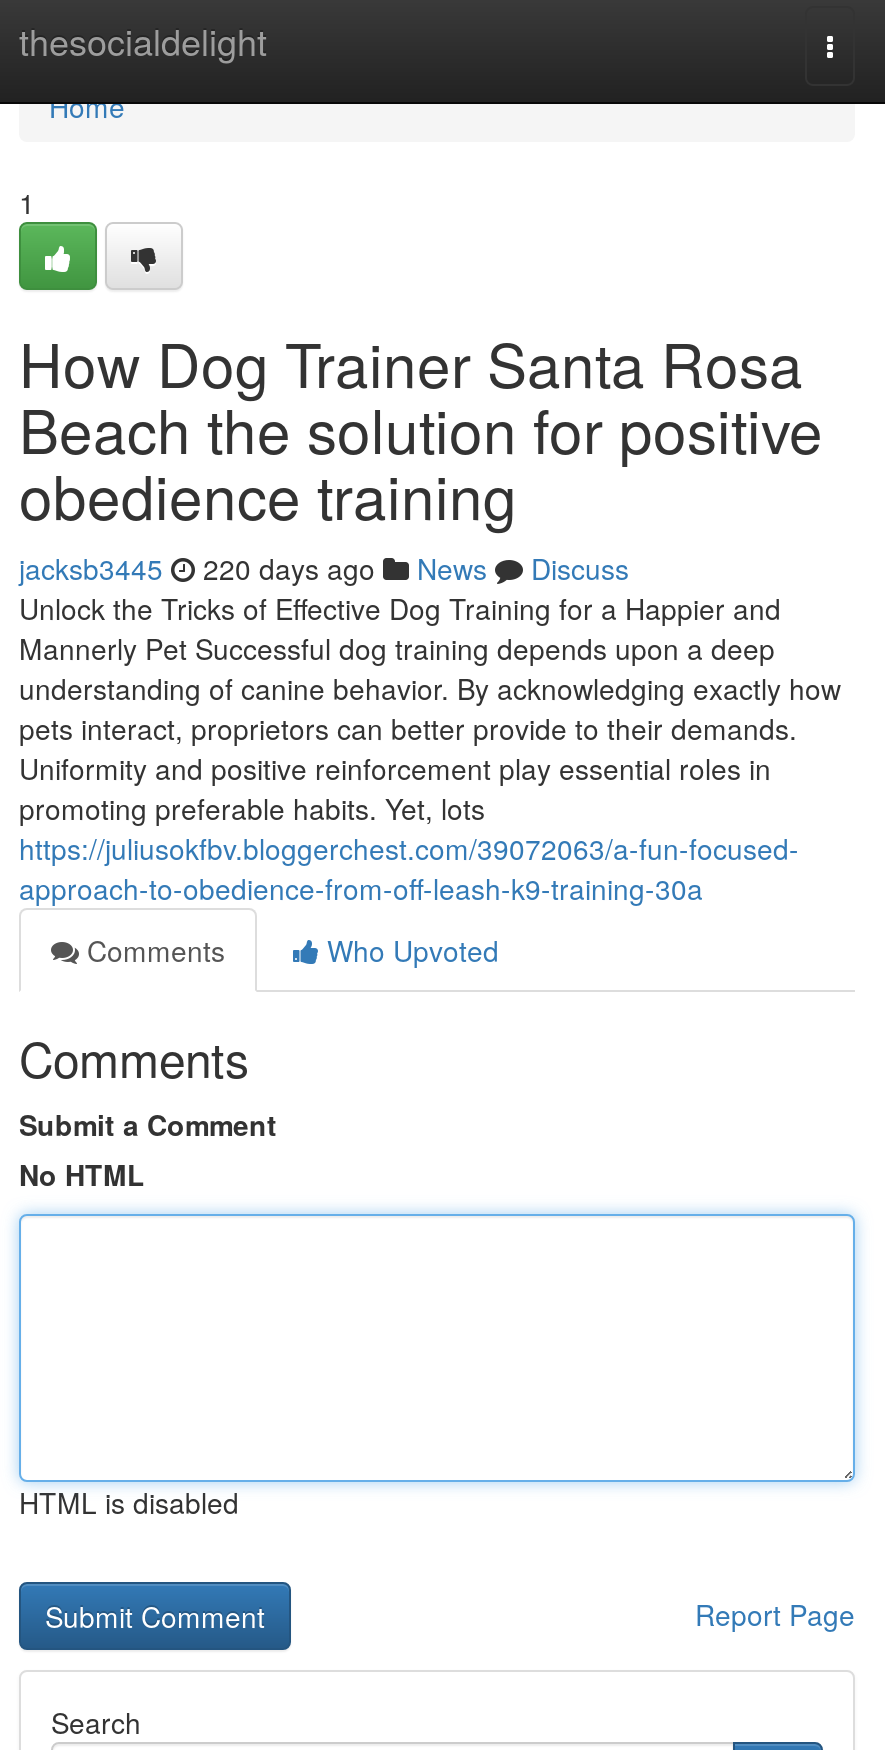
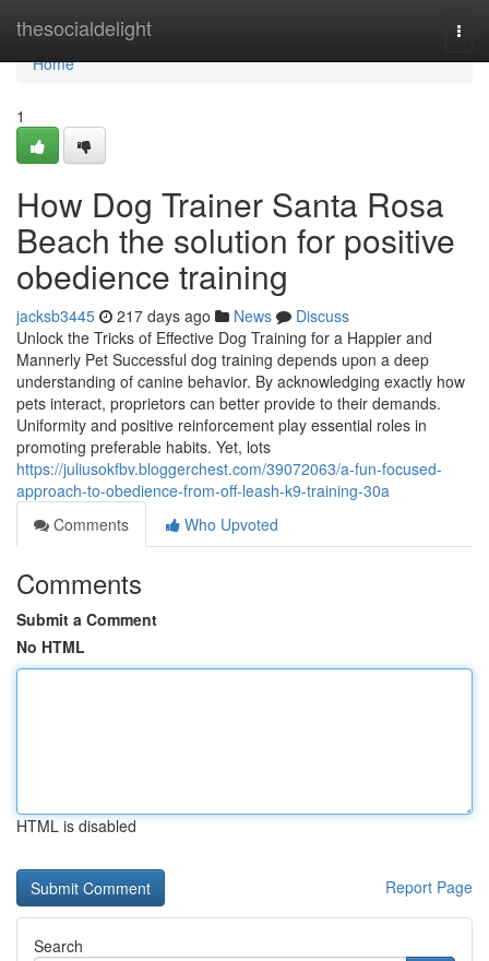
- jacksb3445 220 days ago News Discuss
+ jacksb3445 217 days ago News Discuss
